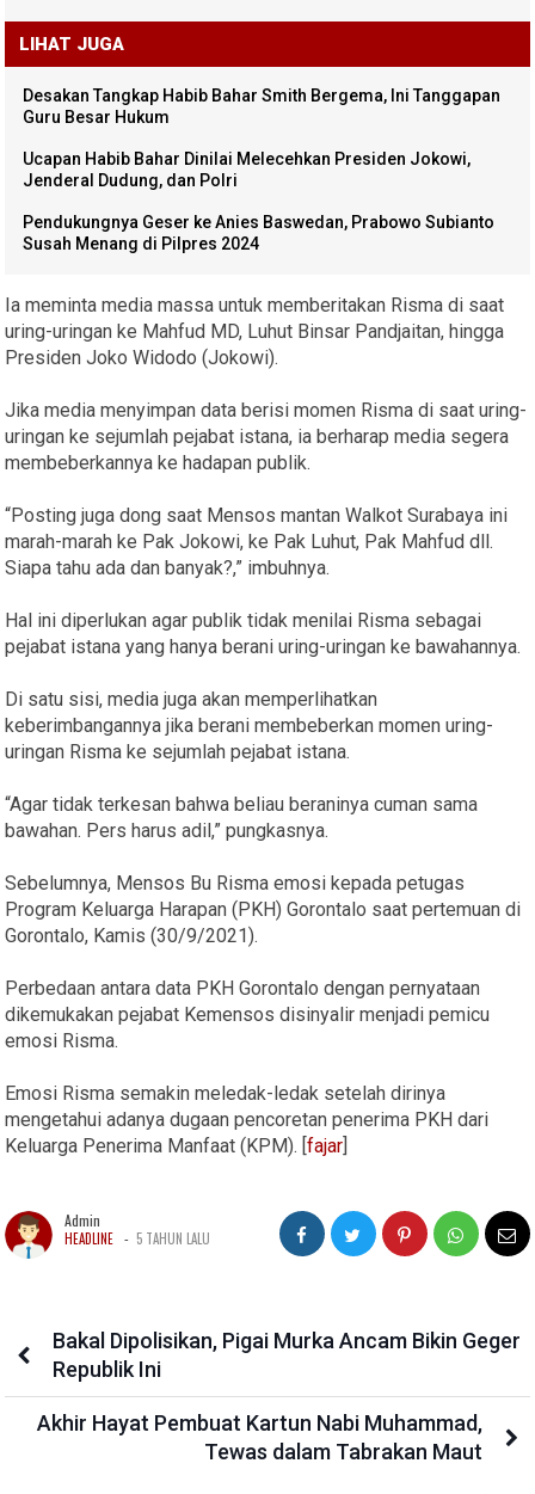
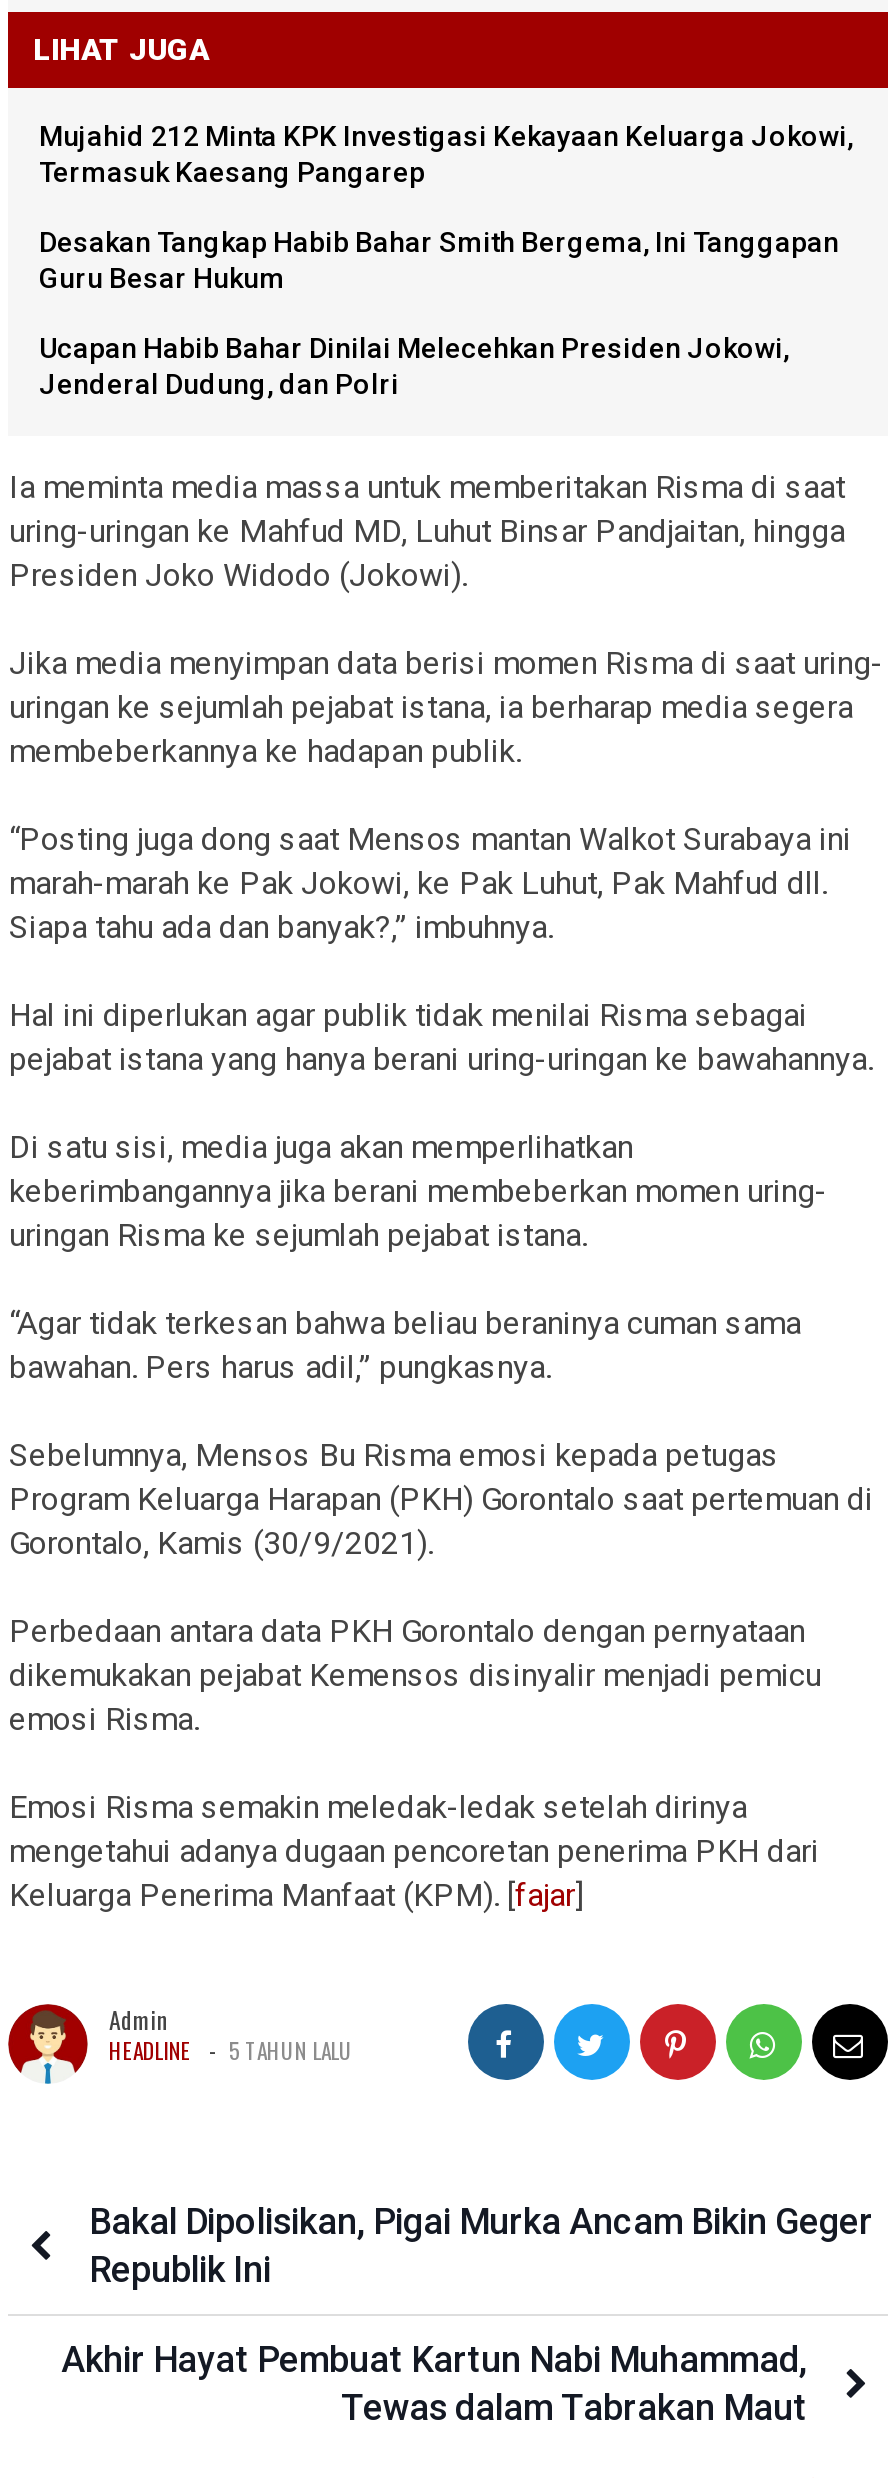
+ Mujahid 212 Minta KPK Investigasi Kekayaan Keluarga Jokowi,
+ Termasuk Kaesang Pangarep

moved down: Desakan Tangkap Habib Bahar Smith Bergema, Ini Tanggapan | Guru Besar Hukum | Ucapan Habib Bahar Dinilai Melecehkan Presiden Jokowi, | Jenderal Dudung, dan Polri

- Pendukungnya Geser ke Anies Baswedan, Prabowo Subianto
- Susah Menang di Pilpres 2024
